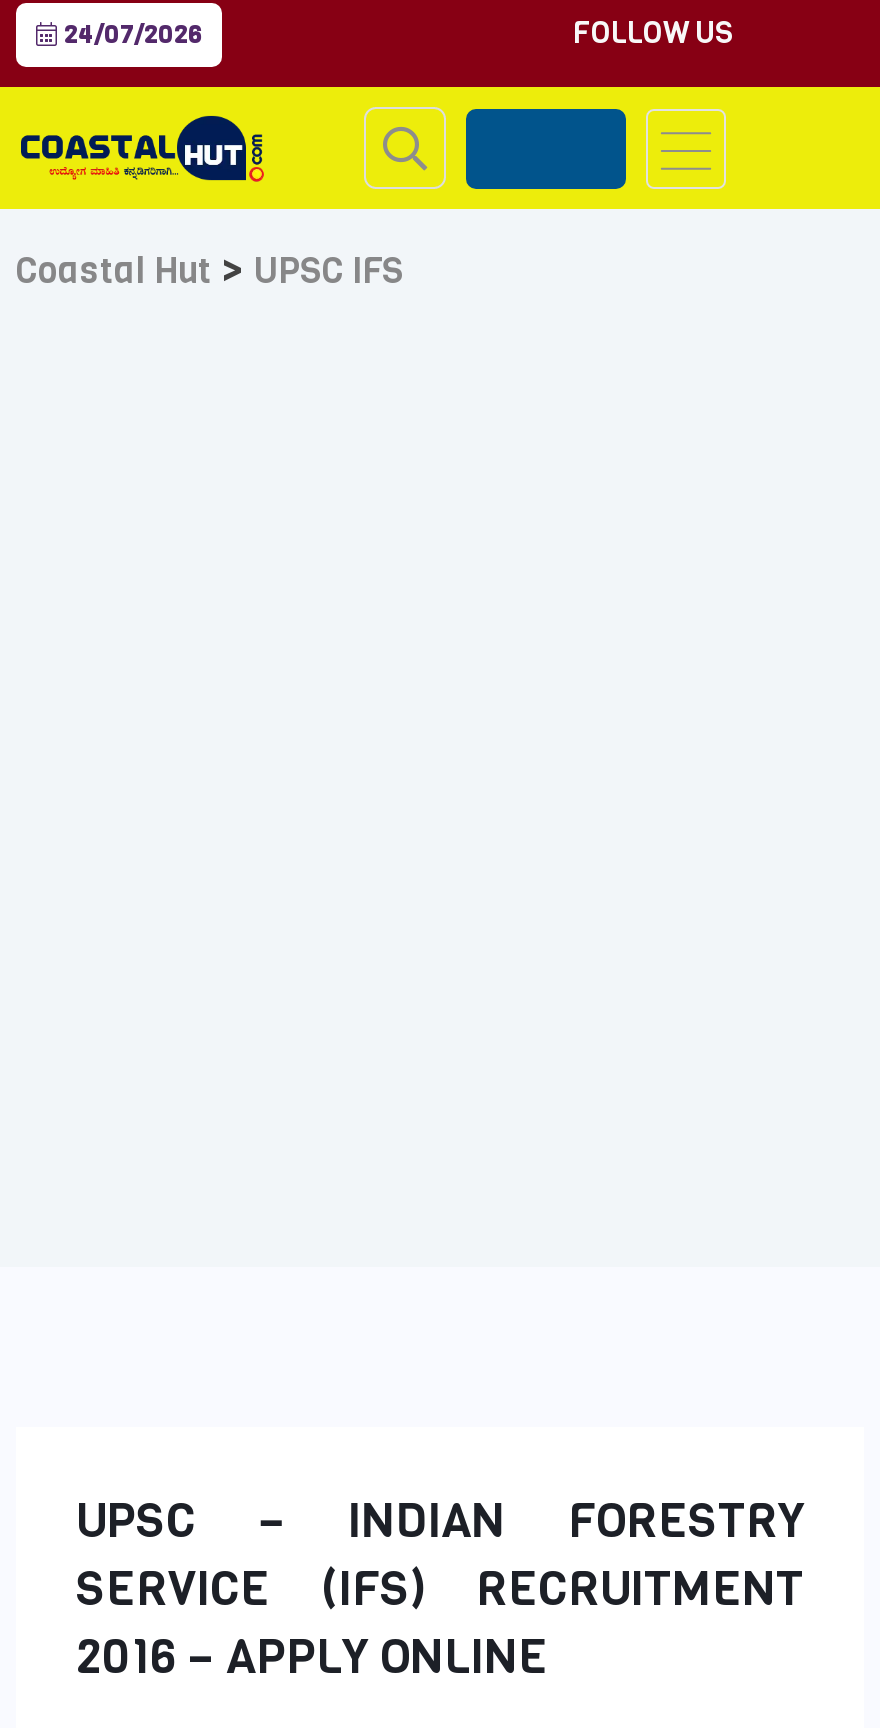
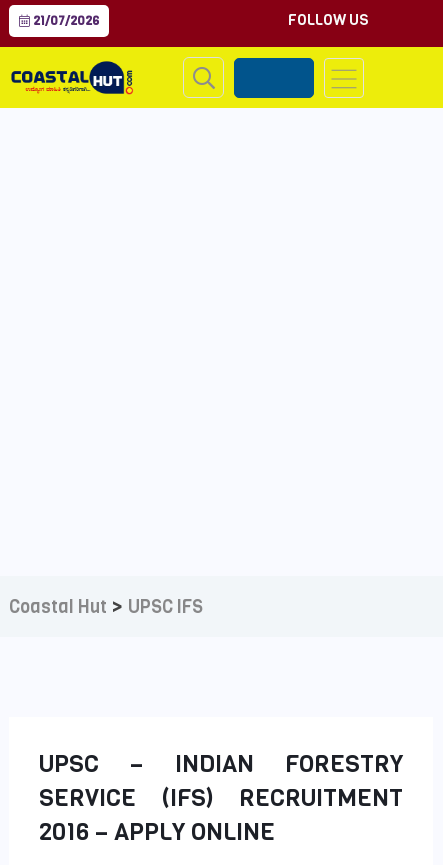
- 24/07/2026
+ 21/07/2026

moved down: Coastal Hut > UPSC IFS
